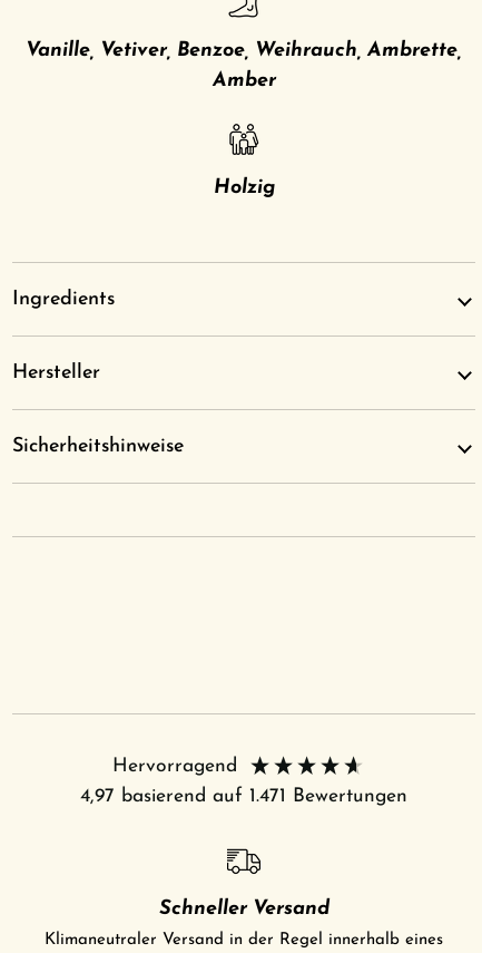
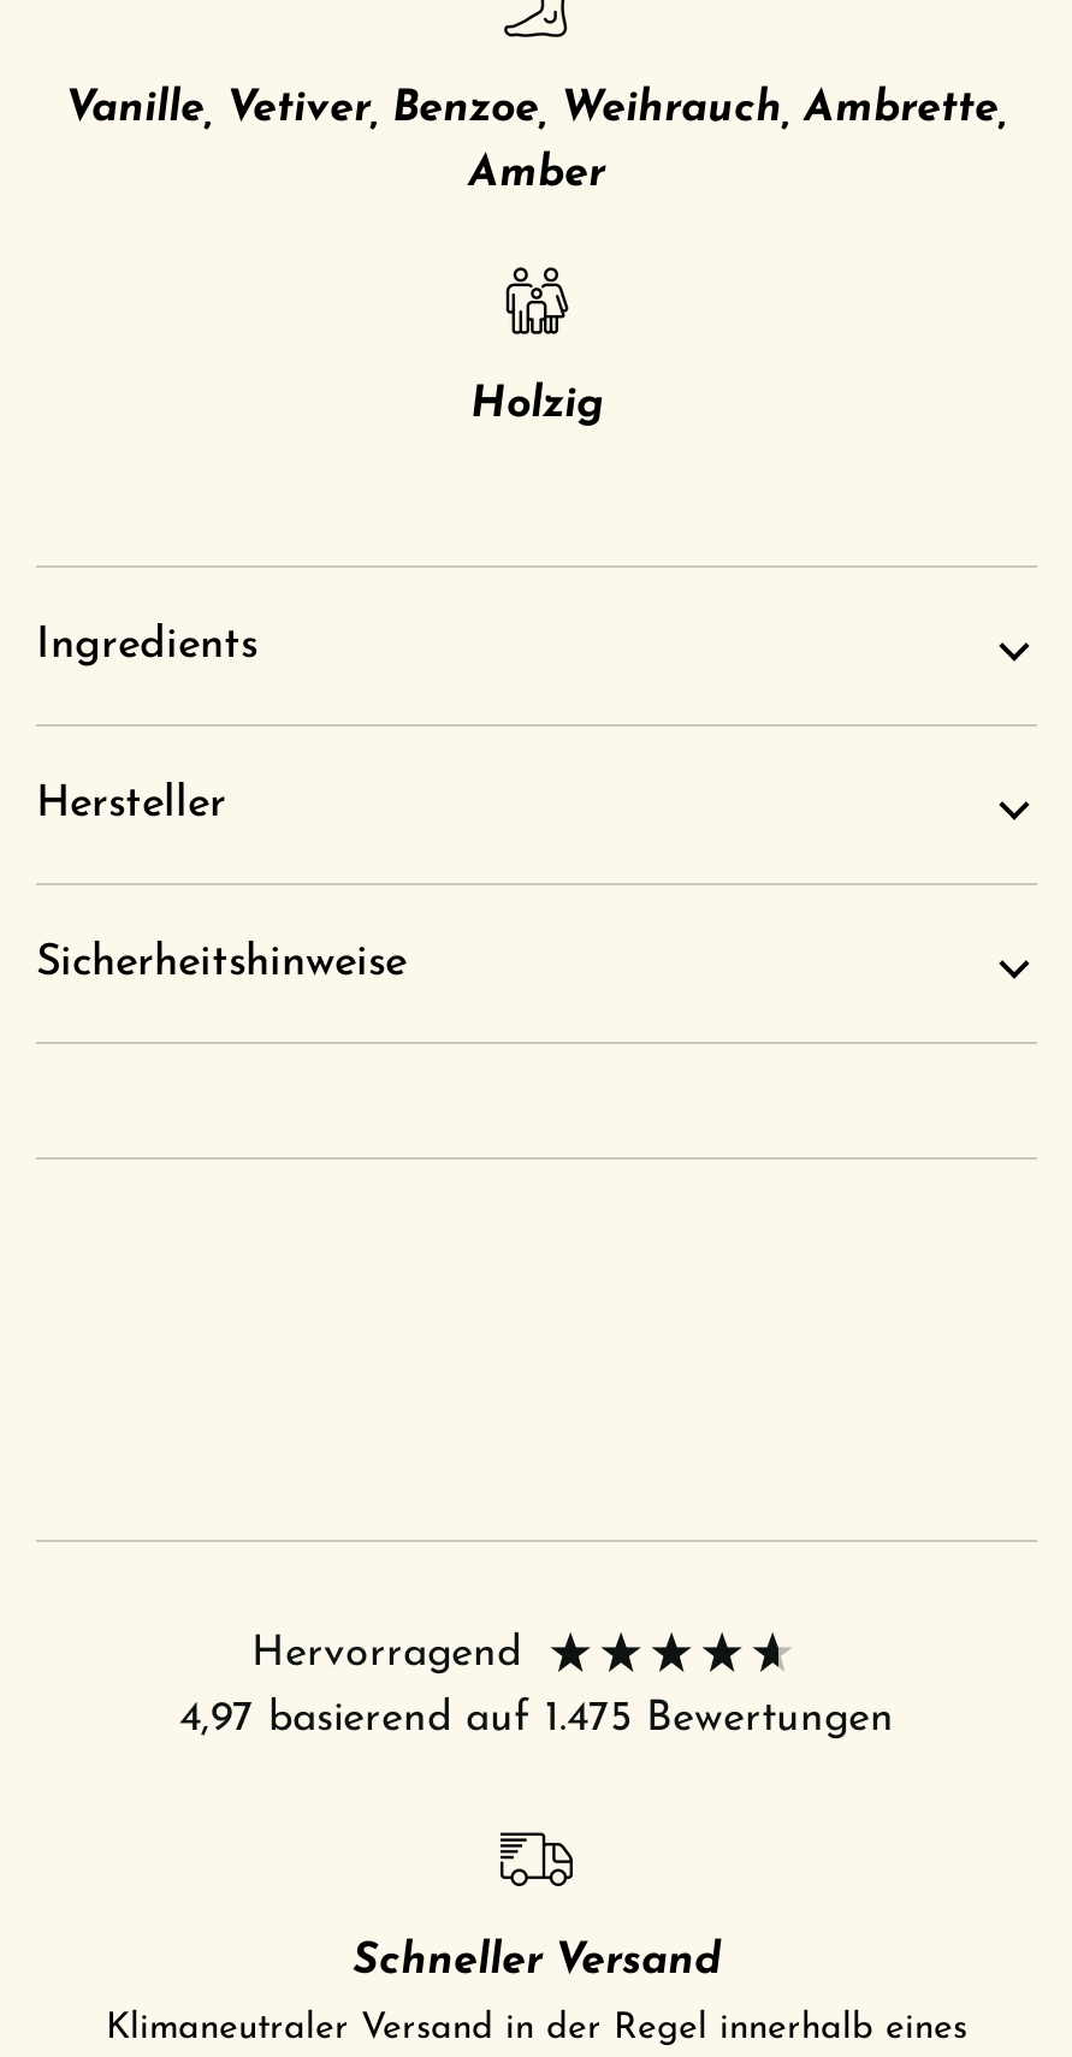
- 4,97 basierend auf 1.471 Bewertungen
+ 4,97 basierend auf 1.475 Bewertungen
